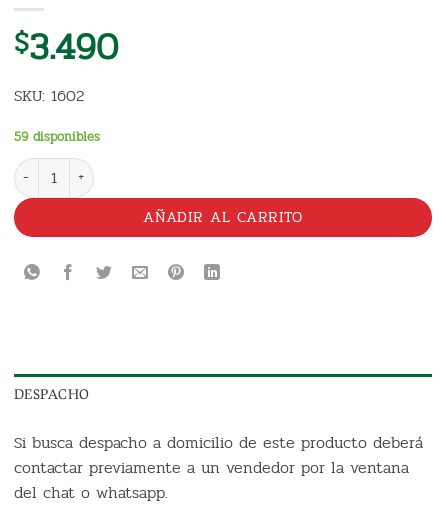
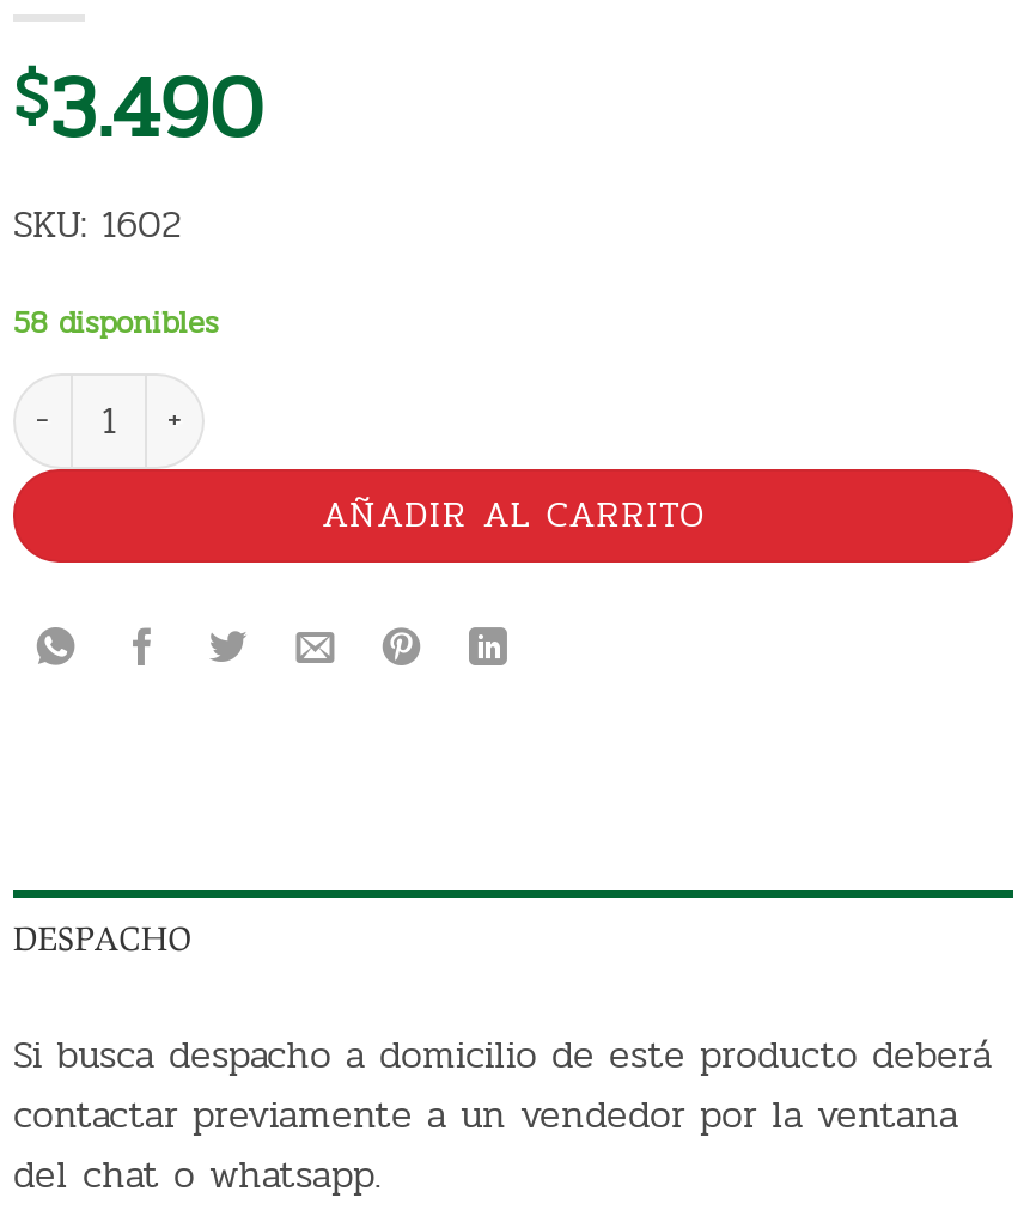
- 59 disponibles
+ 58 disponibles
